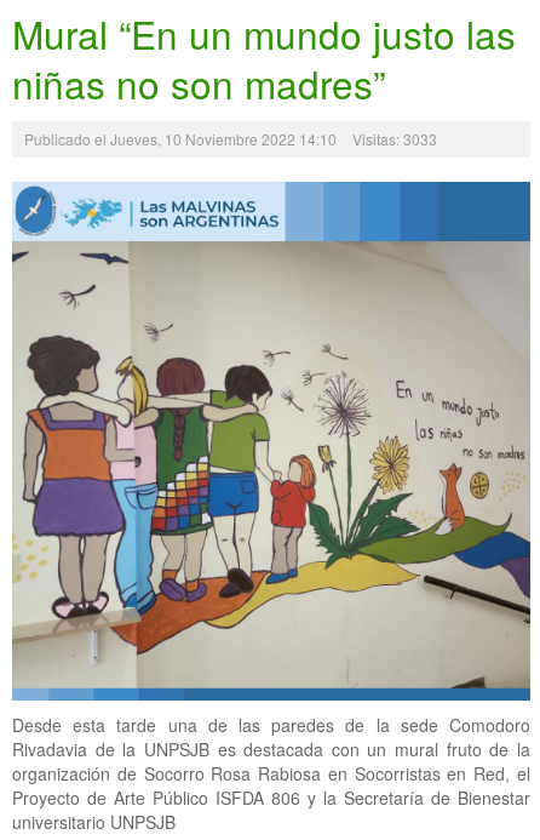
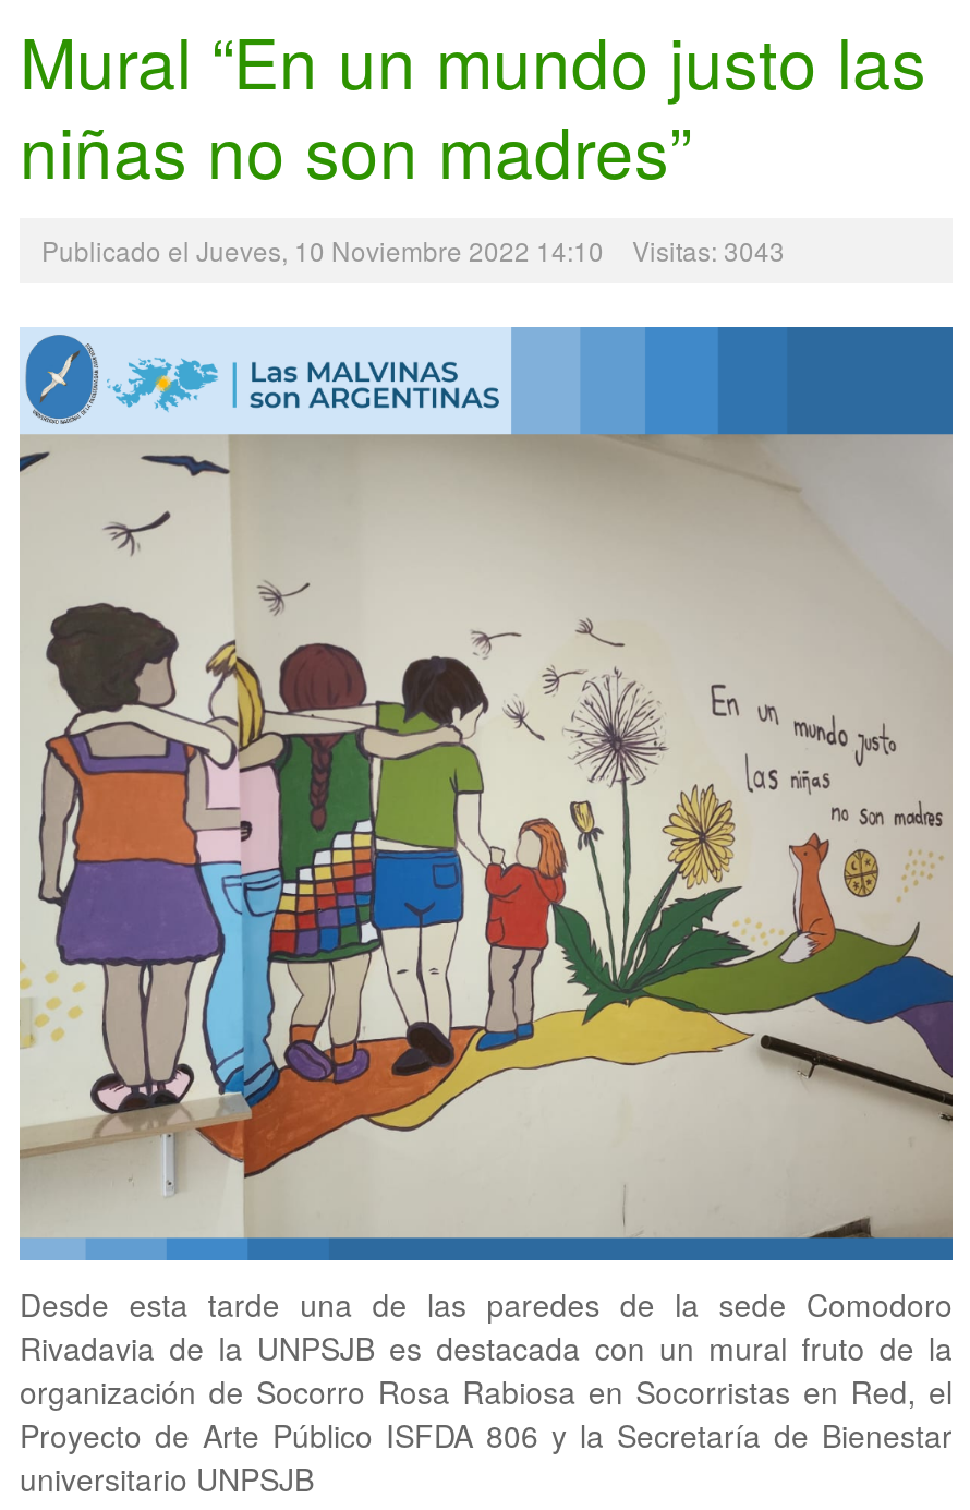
- Publicado el Jueves, 10 Noviembre 2022 14:10 Visitas: 3033
+ Publicado el Jueves, 10 Noviembre 2022 14:10 Visitas: 3043
